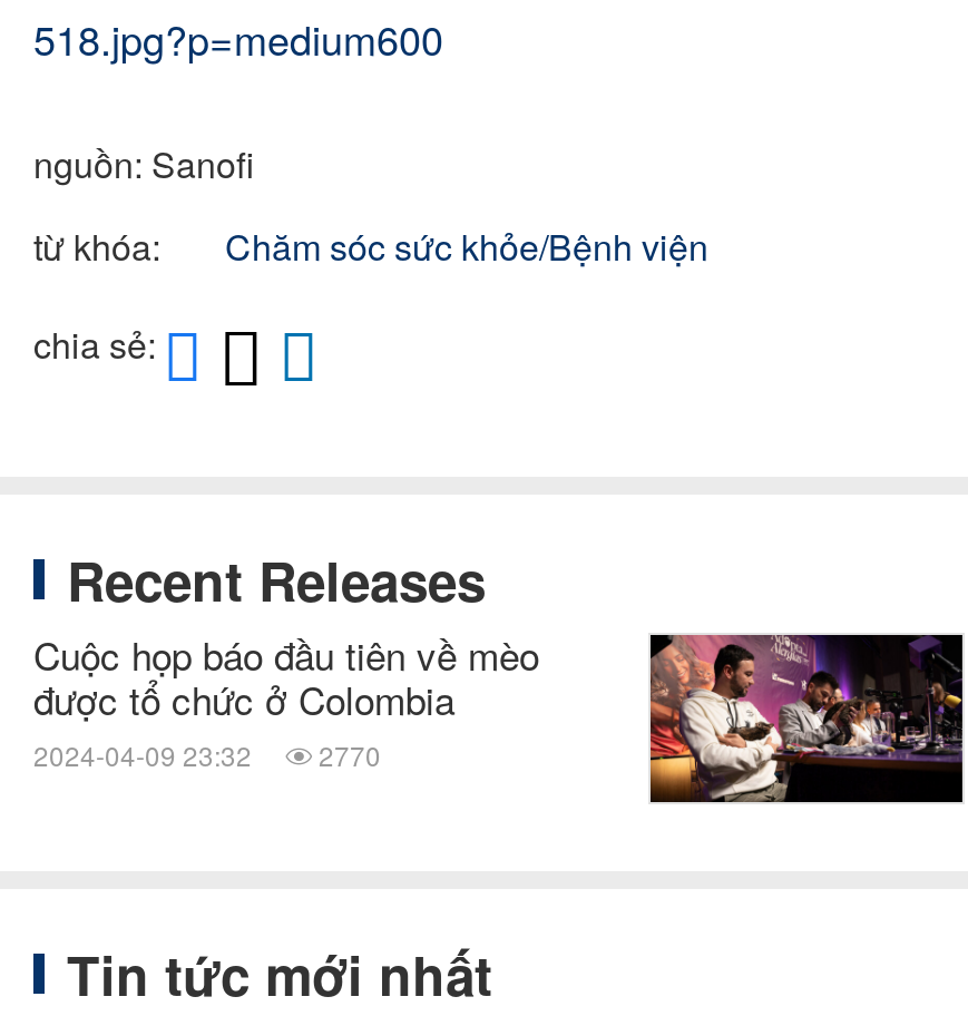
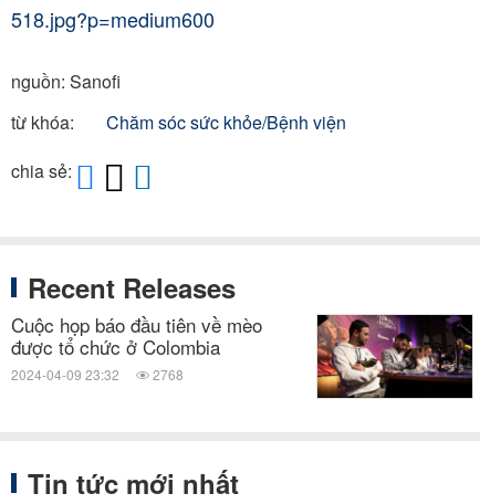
- 2024-04-09 23:32 2770
+ 2024-04-09 23:32 2768
